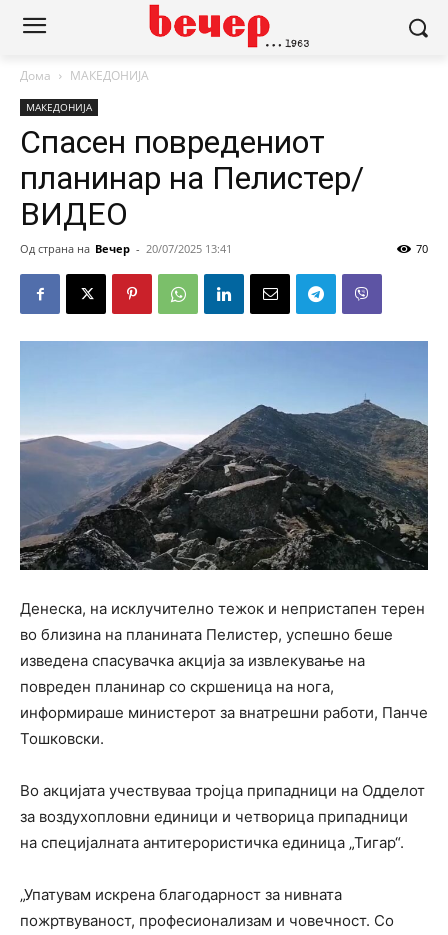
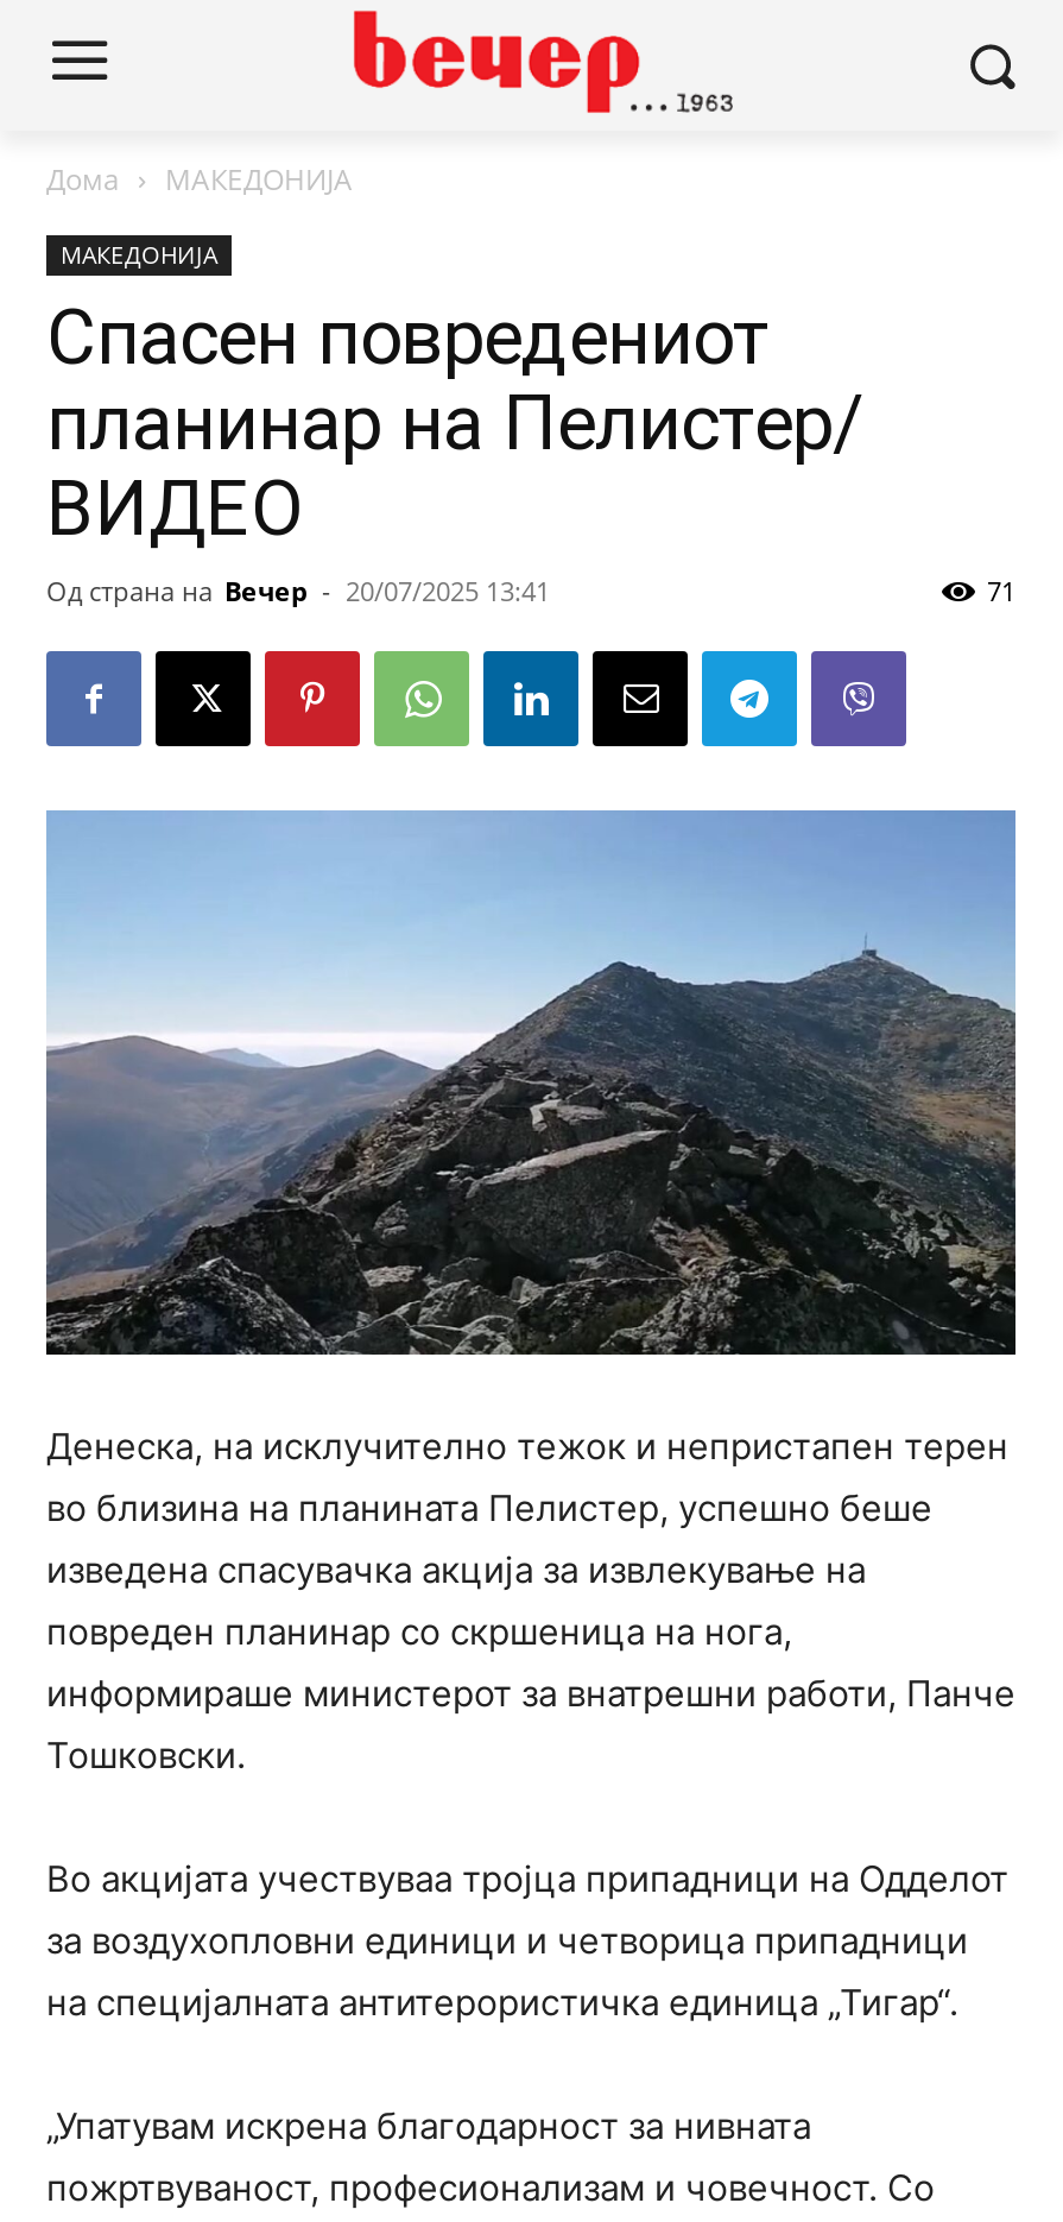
- 70
+ 71
